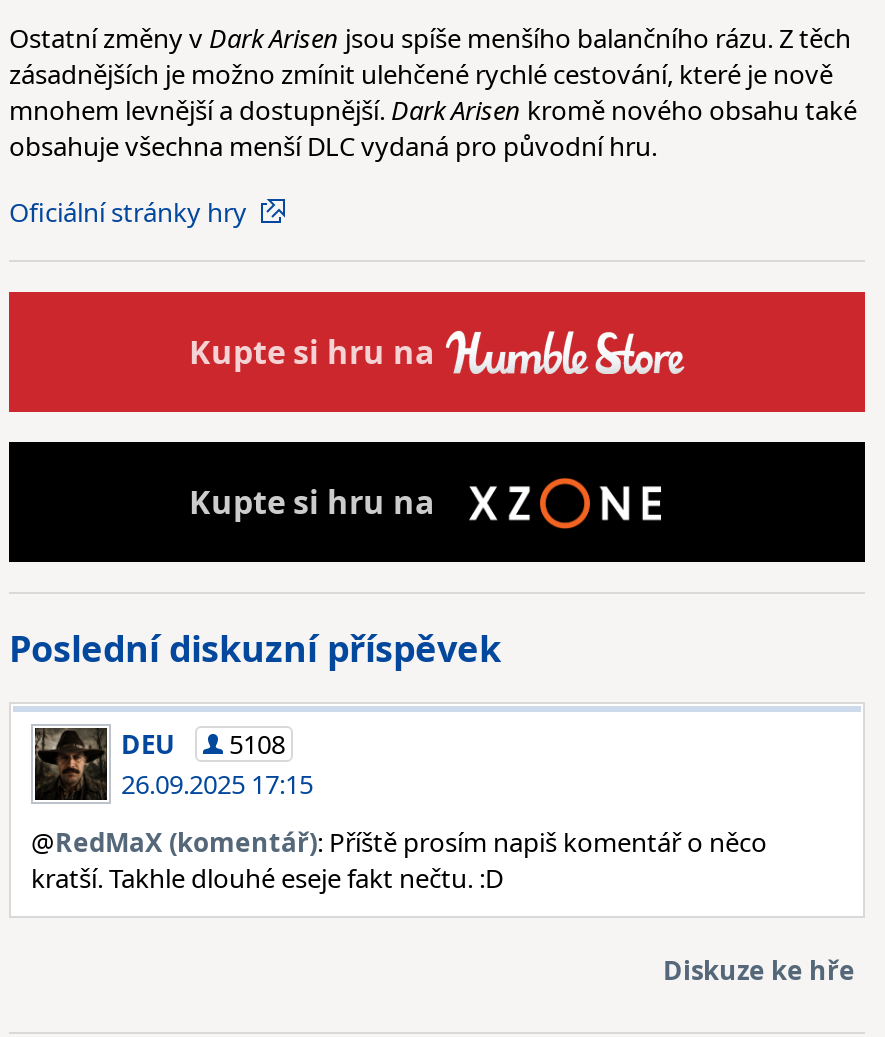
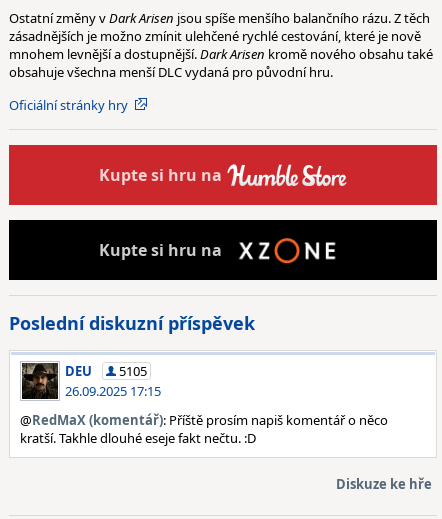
- DEU 5108
+ DEU 5105
